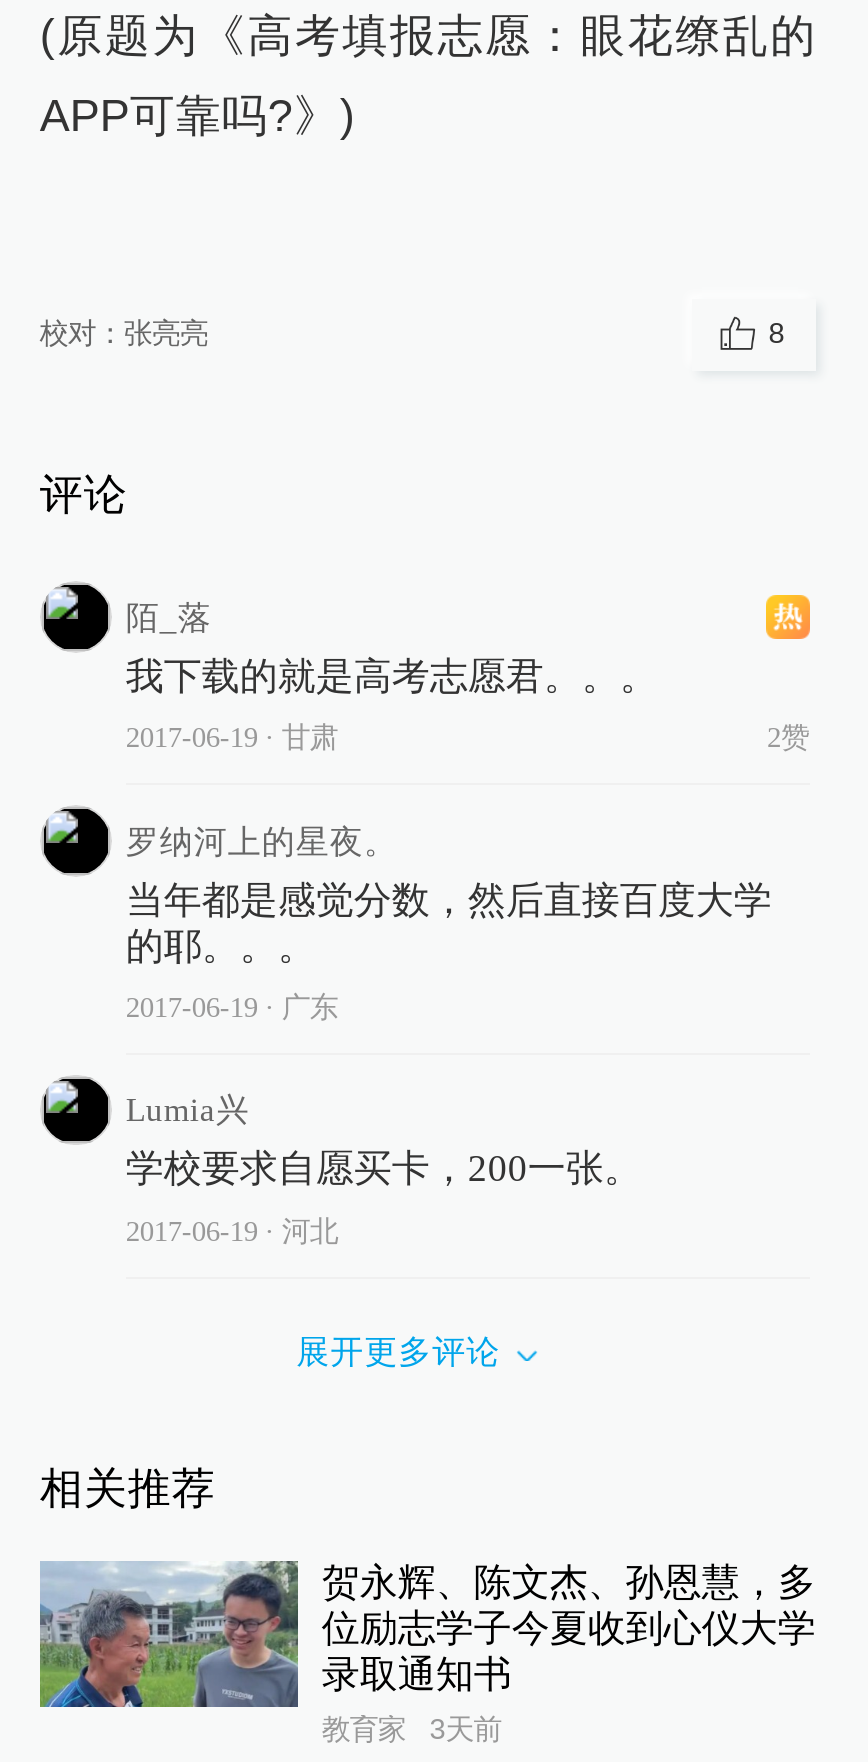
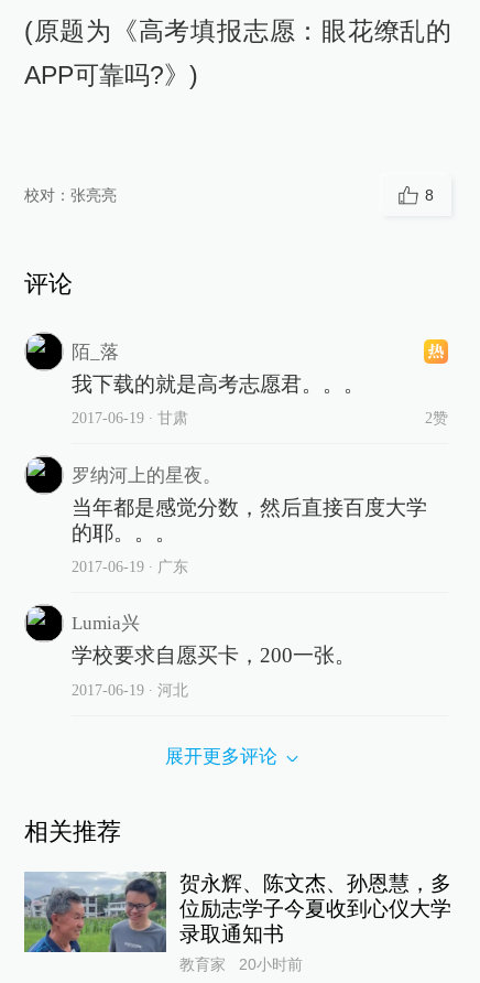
- 教育家 3天前
+ 教育家 20小时前
